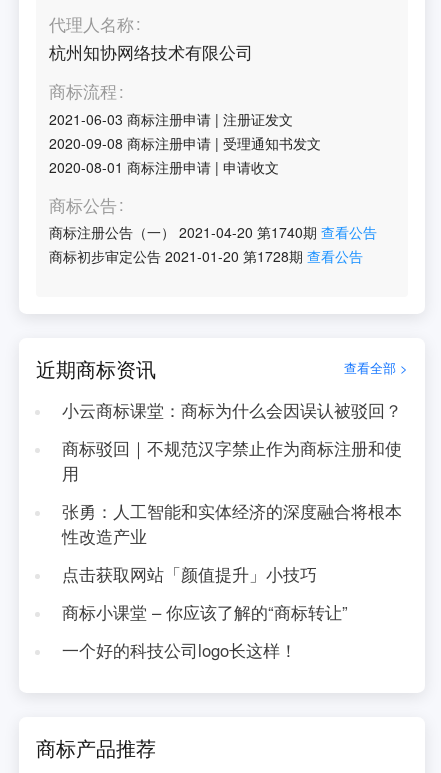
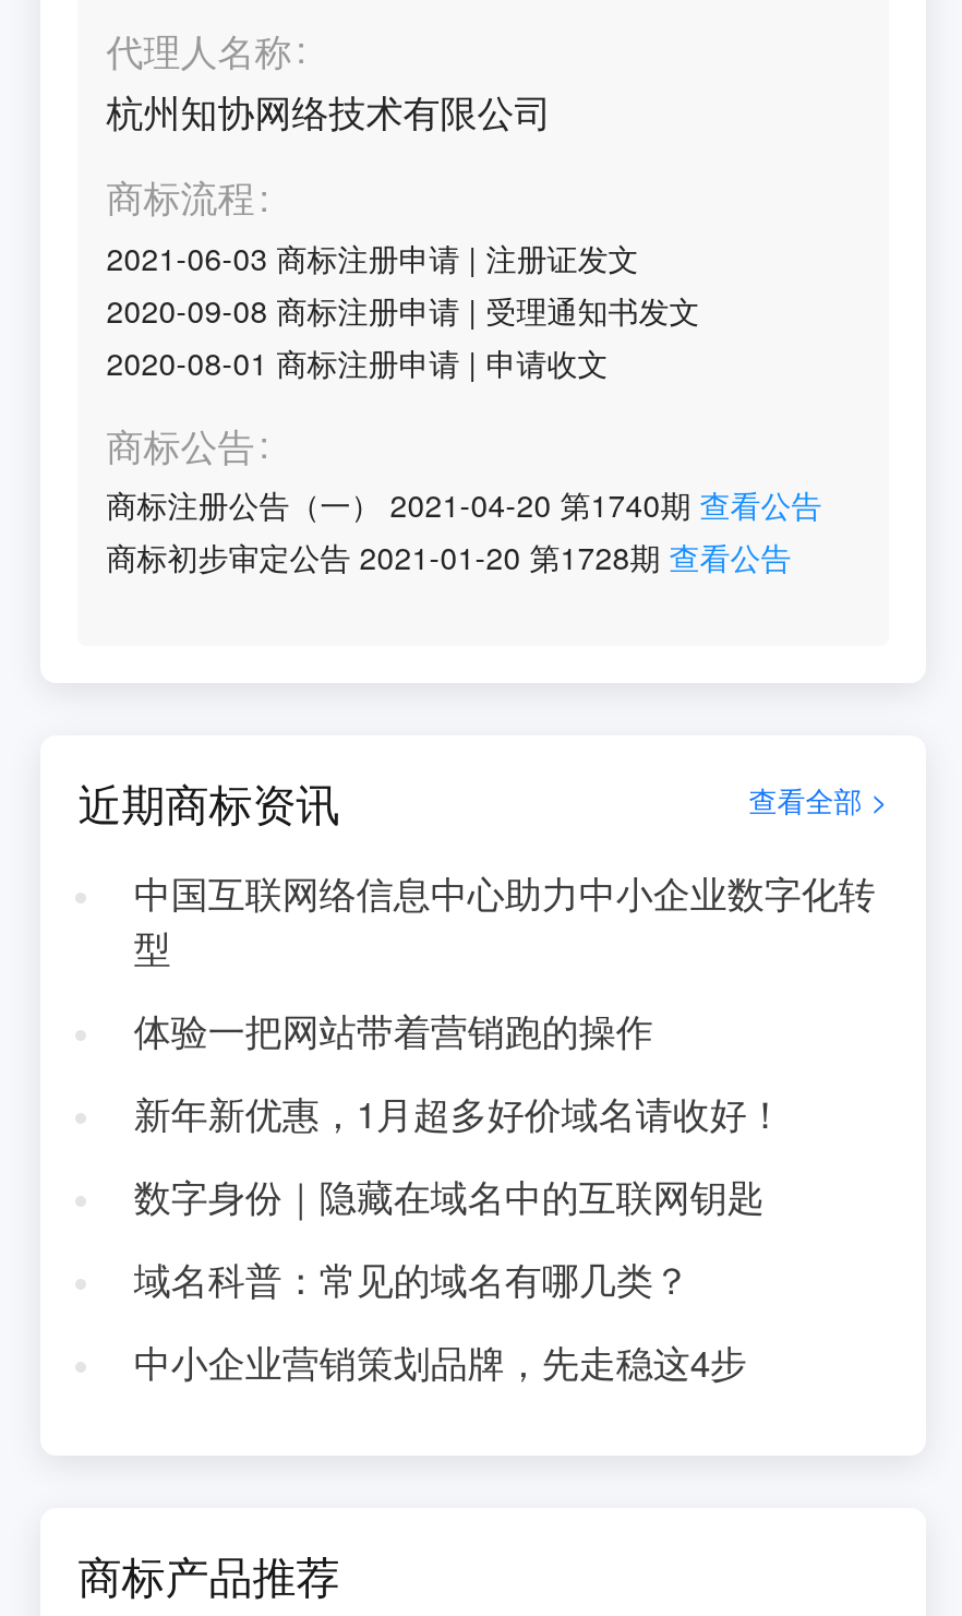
- 小云商标课堂：商标为什么会因误认被驳回？
+ 中国互联网络信息中心助力中小企业数字化转
+ 型

- 商标驳回｜不规范汉字禁止作为商标注册和使
- 用
+ 体验一把网站带着营销跑的操作

- 张勇：人工智能和实体经济的深度融合将根本
- 性改造产业
+ 新年新优惠，1月超多好价域名请收好！

- 点击获取网站「颜值提升」小技巧
+ 数字身份｜隐藏在域名中的互联网钥匙

- 商标小课堂 – 你应该了解的“商标转让”
+ 域名科普：常见的域名有哪几类？

- 一个好的科技公司logo长这样！
+ 中小企业营销策划品牌，先走稳这4步
